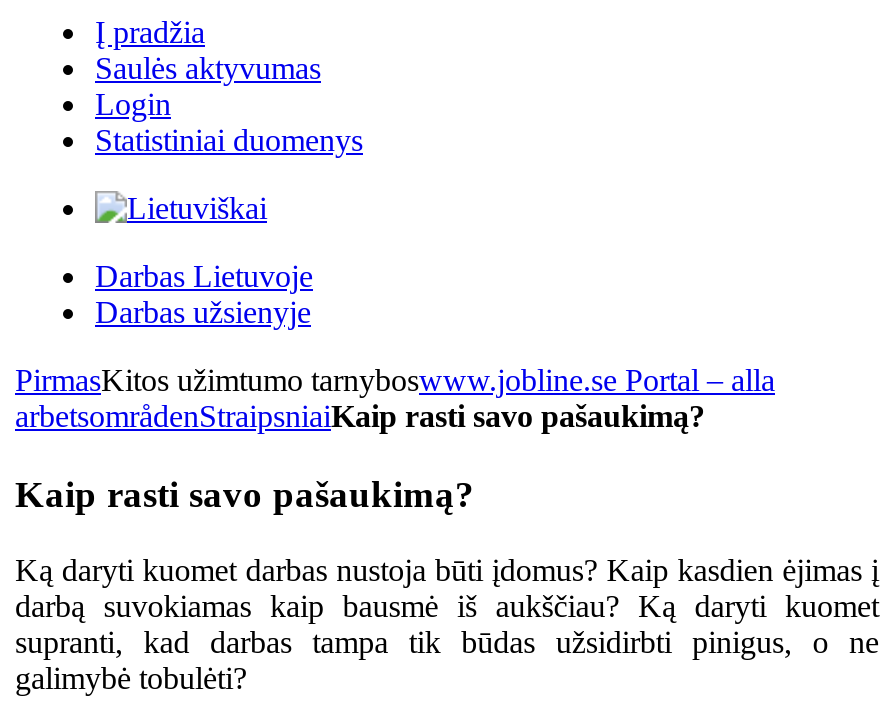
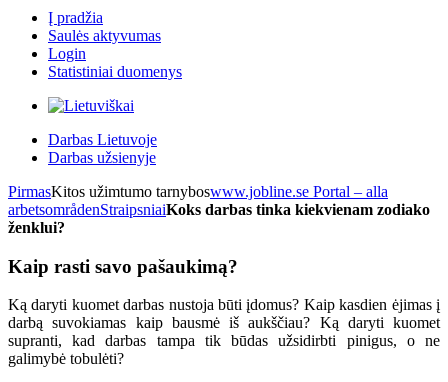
- arbetsområdenStraipsniaiKaip rasti savo pašaukimą?
+ arbetsområdenStraipsniaiKoks darbas tinka kiekvienam zodiako
+ ženklui?
